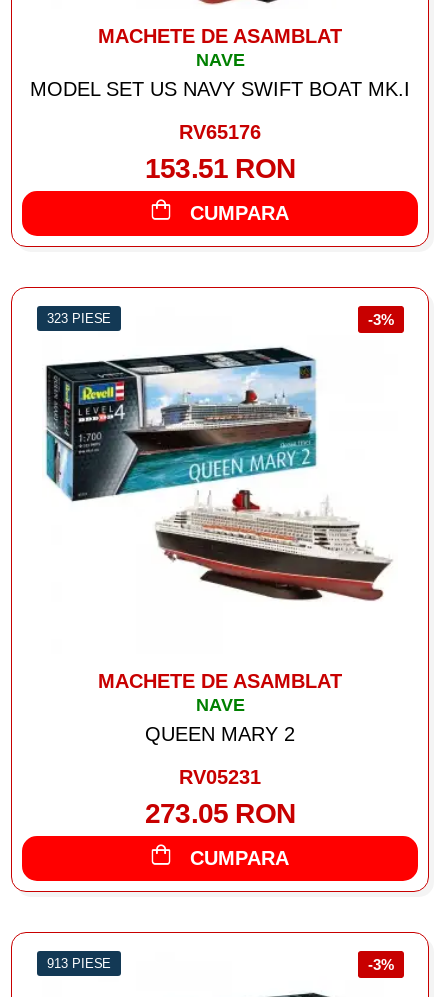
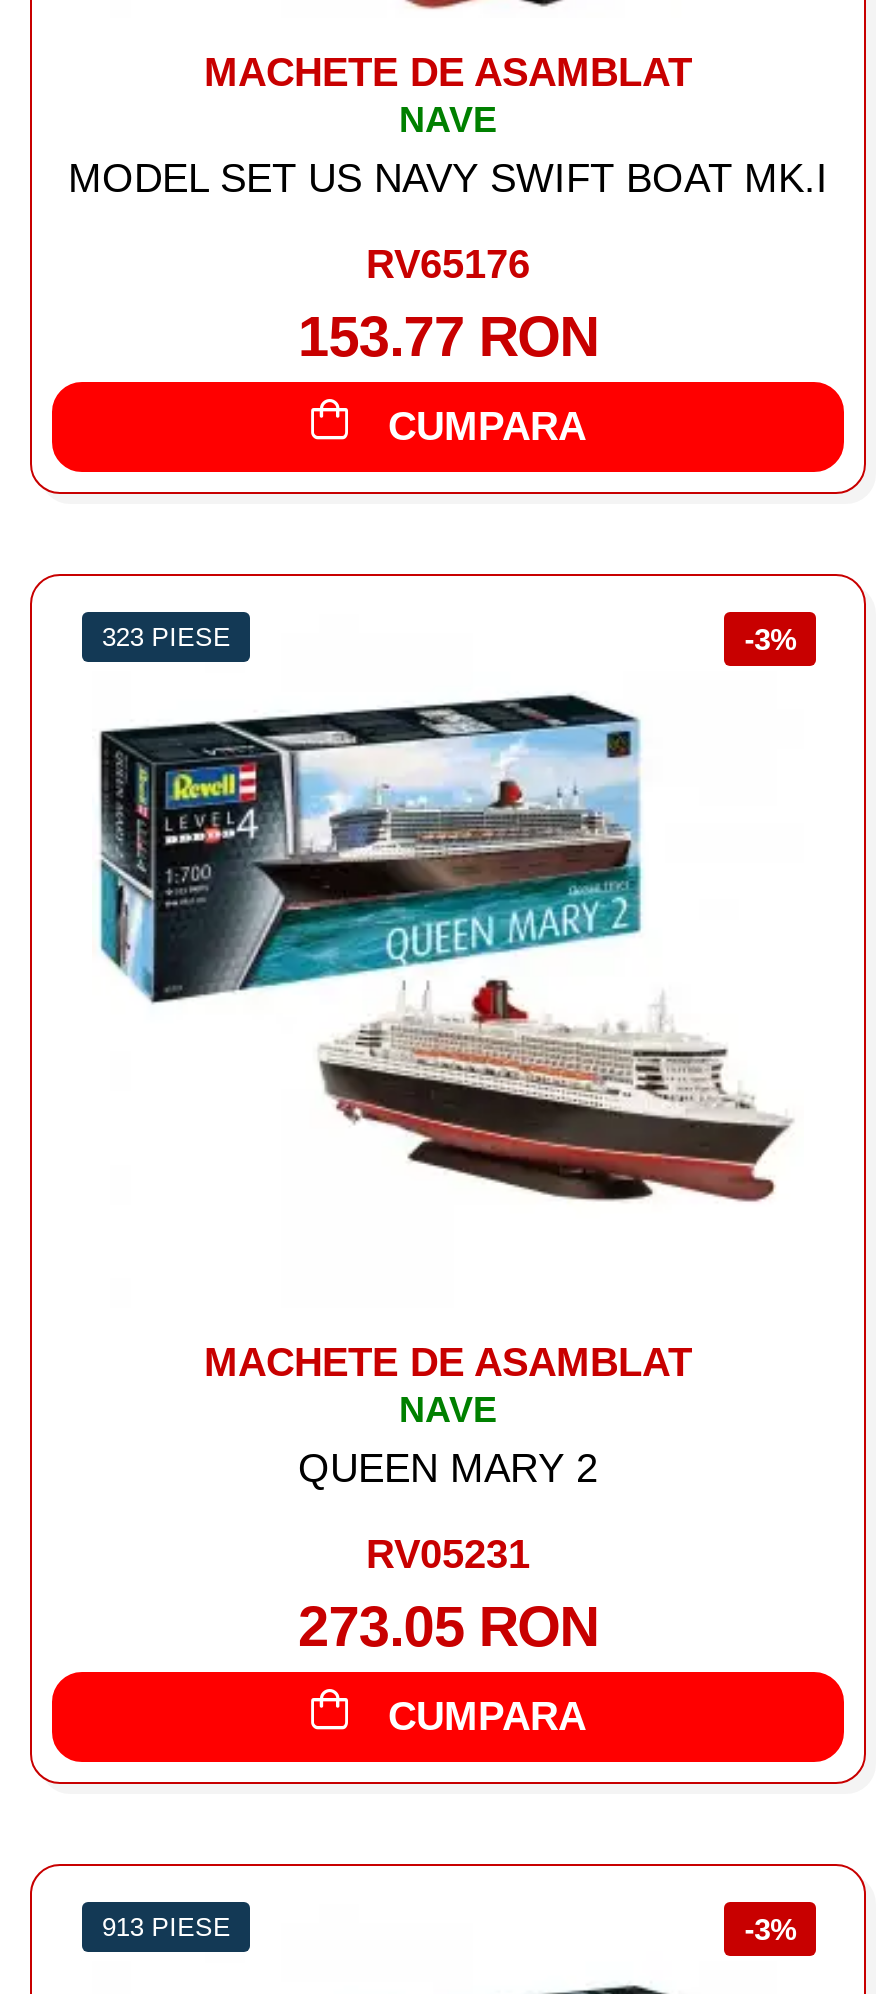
- 153.51 RON
+ 153.77 RON
